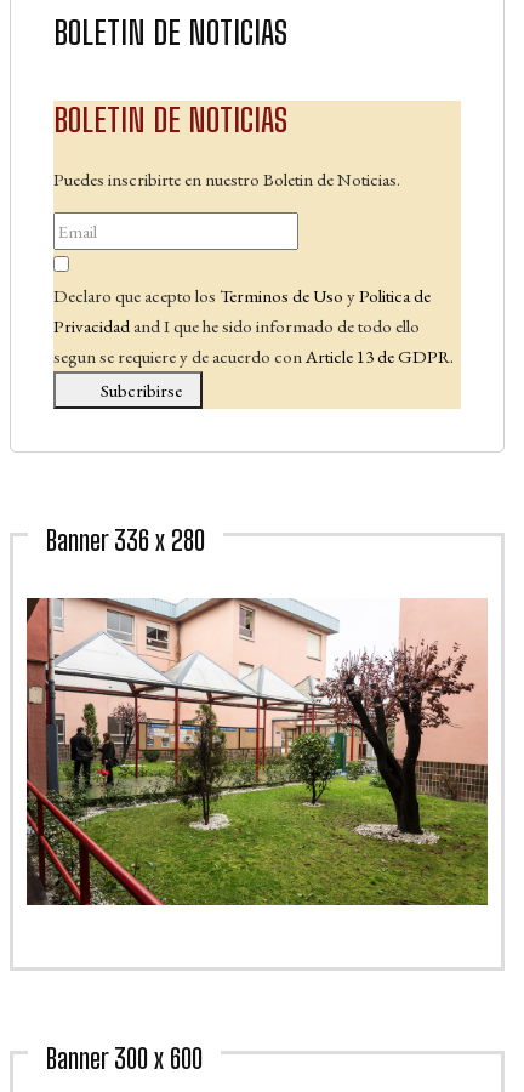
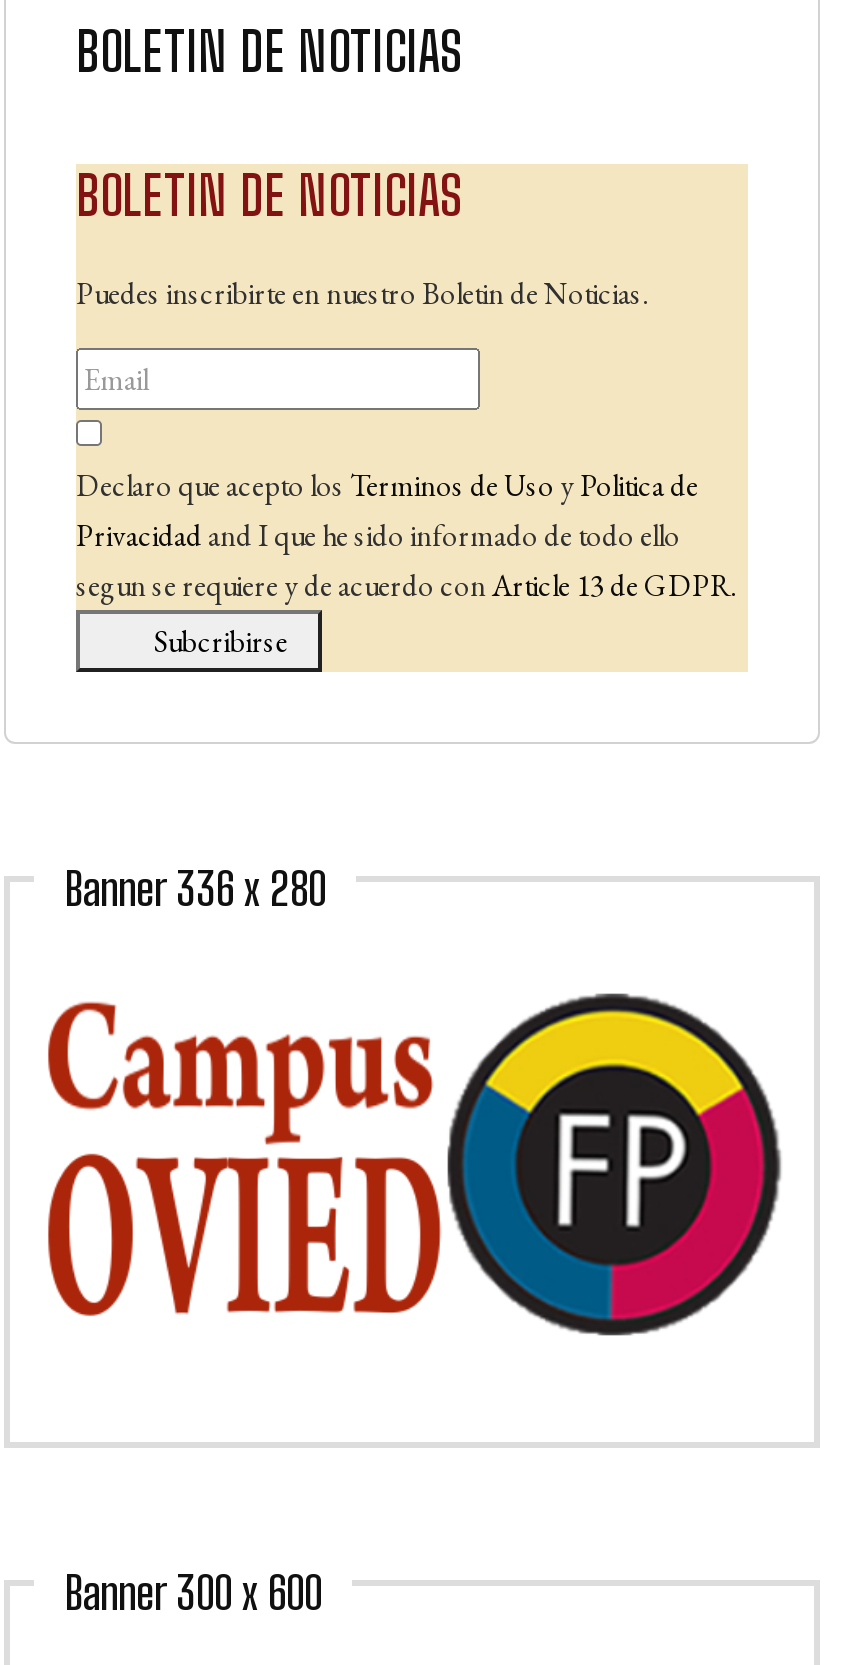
- [image]
+ [image]
